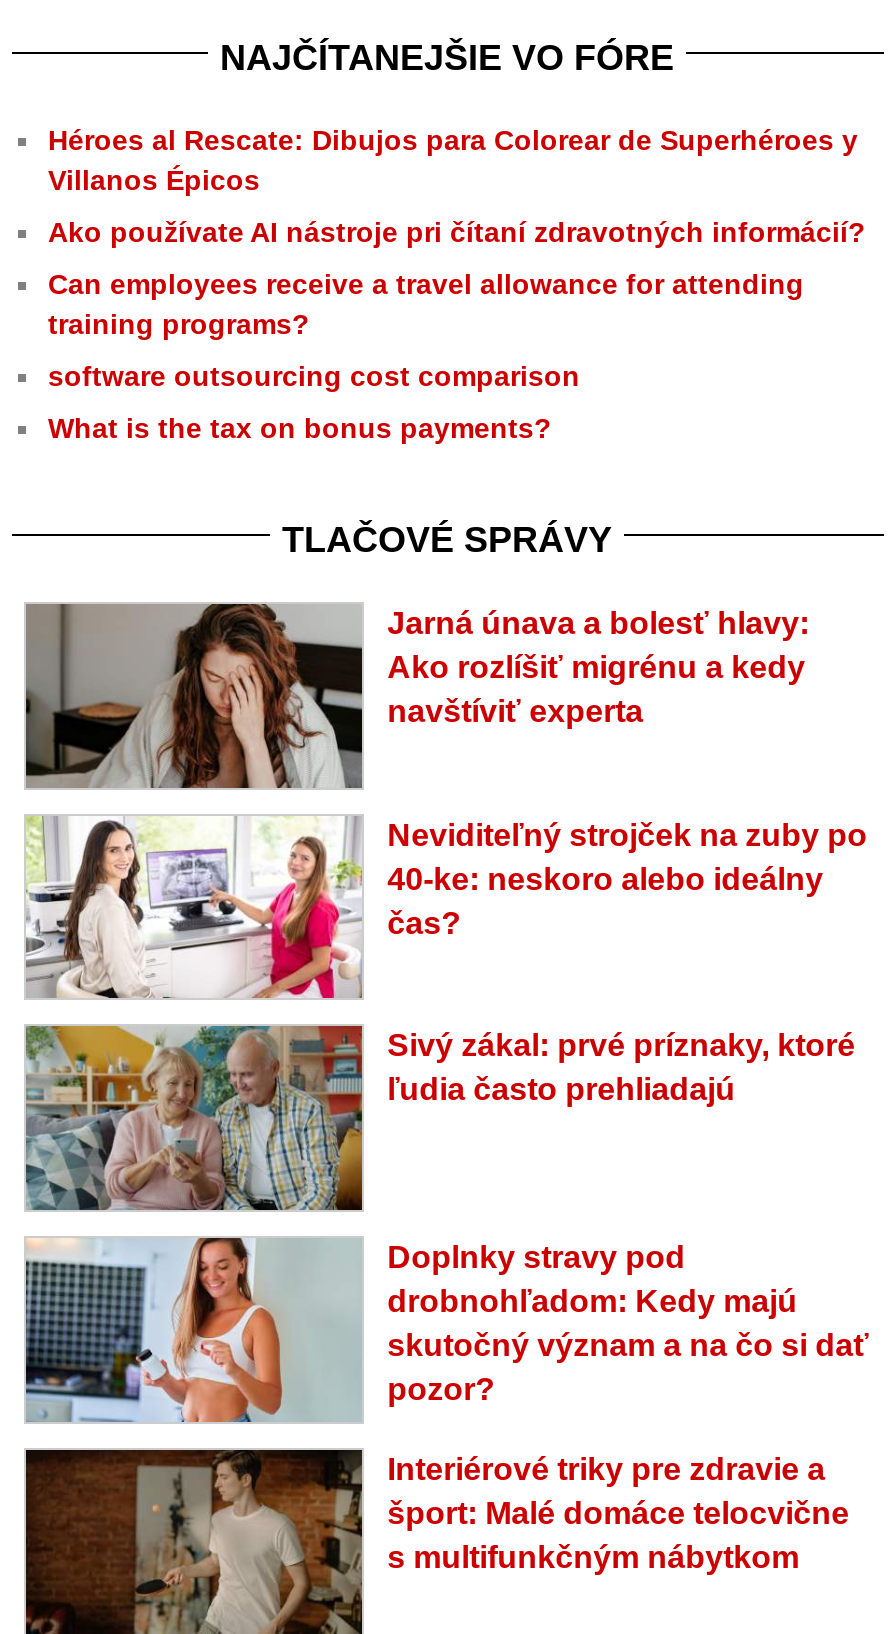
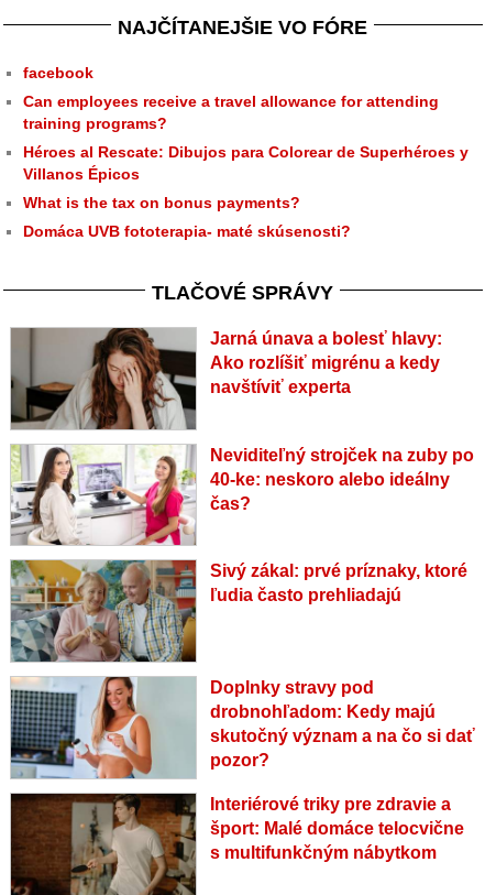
moved down: Héroes al Rescate: Dibujos para Colorear de Superhéroes y | Villanos Épicos

- Ako používate AI nástroje pri čítaní zdravotných informácií?
+ facebook

moved up: Can employees receive a travel allowance for attending | training programs?

- software outsourcing cost comparison

moved up: What is the tax on bonus payments?

+ Domáca UVB fototerapia- maté skúsenosti?
